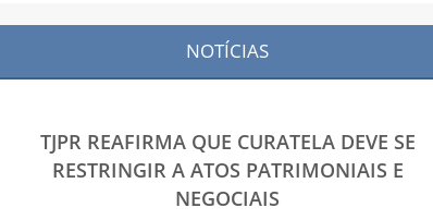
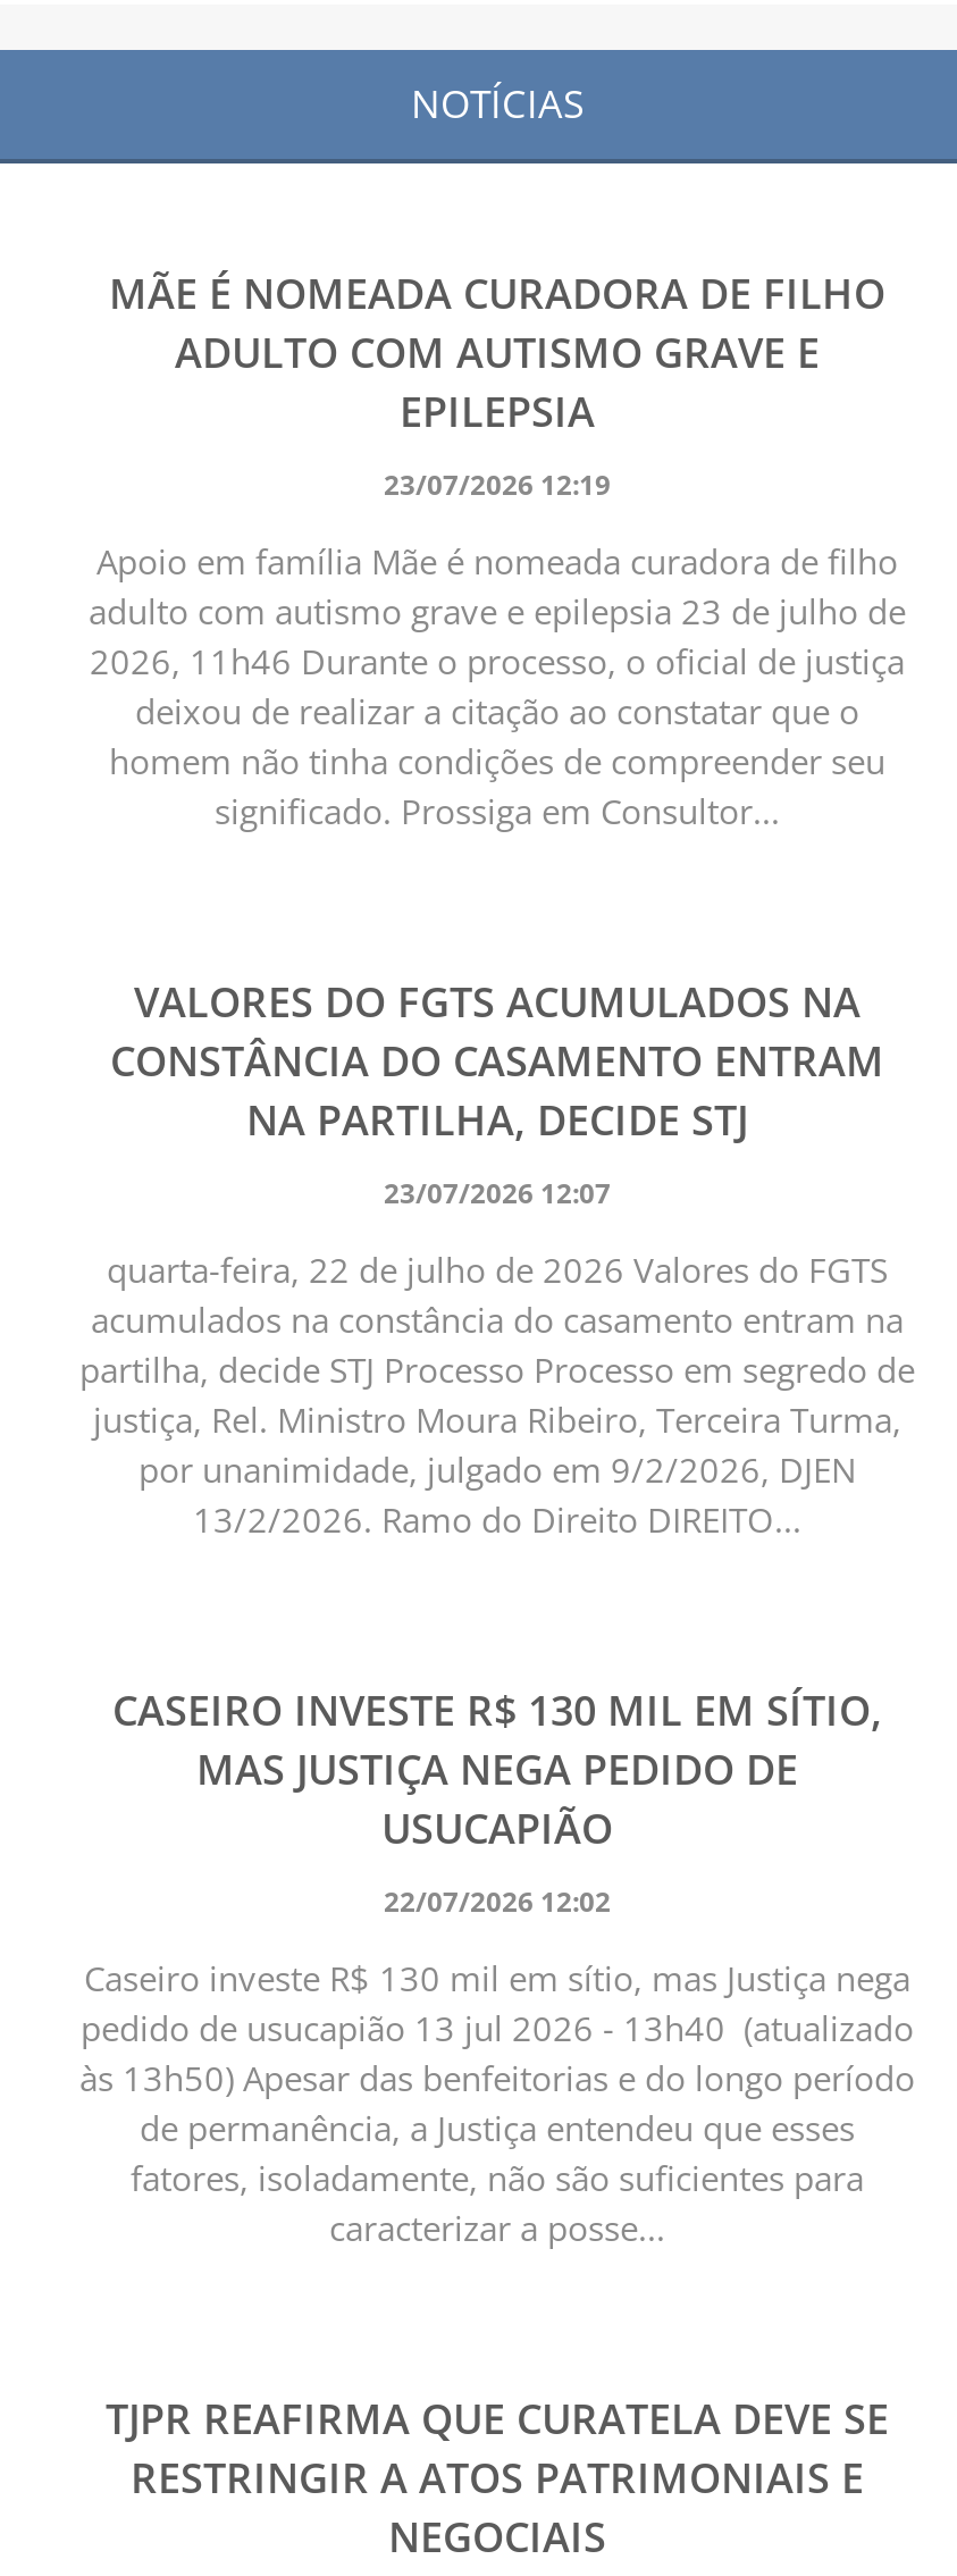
+ VALORES DO FGTS ACUMULADOS NA
+ CONSTÂNCIA DO CASAMENTO ENTRAM
+ NA PARTILHA, DECIDE STJ
+ 23/07/2026 12:07
+ quarta-feira, 22 de julho de 2026 Valores do FGTS
+ acumulados na constância do casamento entram na
+ partilha, decide STJ Processo Processo em segredo de
+ justiça, Rel. Ministro Moura Ribeiro, Terceira Turma,
+ por unanimidade, julgado em 9/2/2026, DJEN
+ 13/2/2026. Ramo do Direito DIREITO...

+ CASEIRO INVESTE R$ 130 MIL EM SÍTIO,
+ MAS JUSTIÇA NEGA PEDIDO DE
+ USUCAPIÃO
+ 22/07/2026 12:02
+ Caseiro investe R$ 130 mil em sítio, mas Justiça nega
+ pedido de usucapião 13 jul 2026 - 13h40 (atualizado
+ às 13h50) Apesar das benfeitorias e do longo período
+ de permanência, a Justiça entendeu que esses
+ fatores, isoladamente, não são suficientes para
+ caracterizar a posse...

+ MÃE É NOMEADA CURADORA DE FILHO
+ ADULTO COM AUTISMO GRAVE E
+ EPILEPSIA
+ 23/07/2026 12:19
+ Apoio em família Mãe é nomeada curadora de filho
+ adulto com autismo grave e epilepsia 23 de julho de
+ 2026, 11h46 Durante o processo, o oficial de justiça
+ deixou de realizar a citação ao constatar que o
+ homem não tinha condições de compreender seu
+ significado. Prossiga em Consultor...
